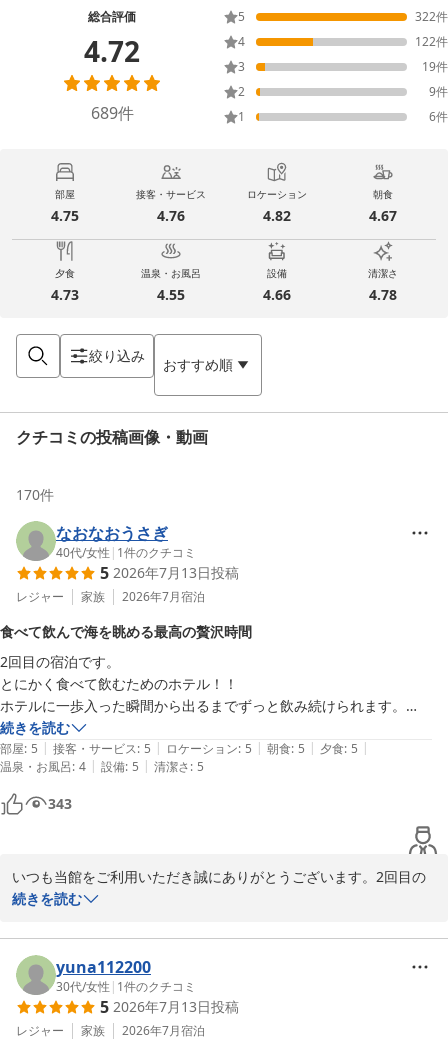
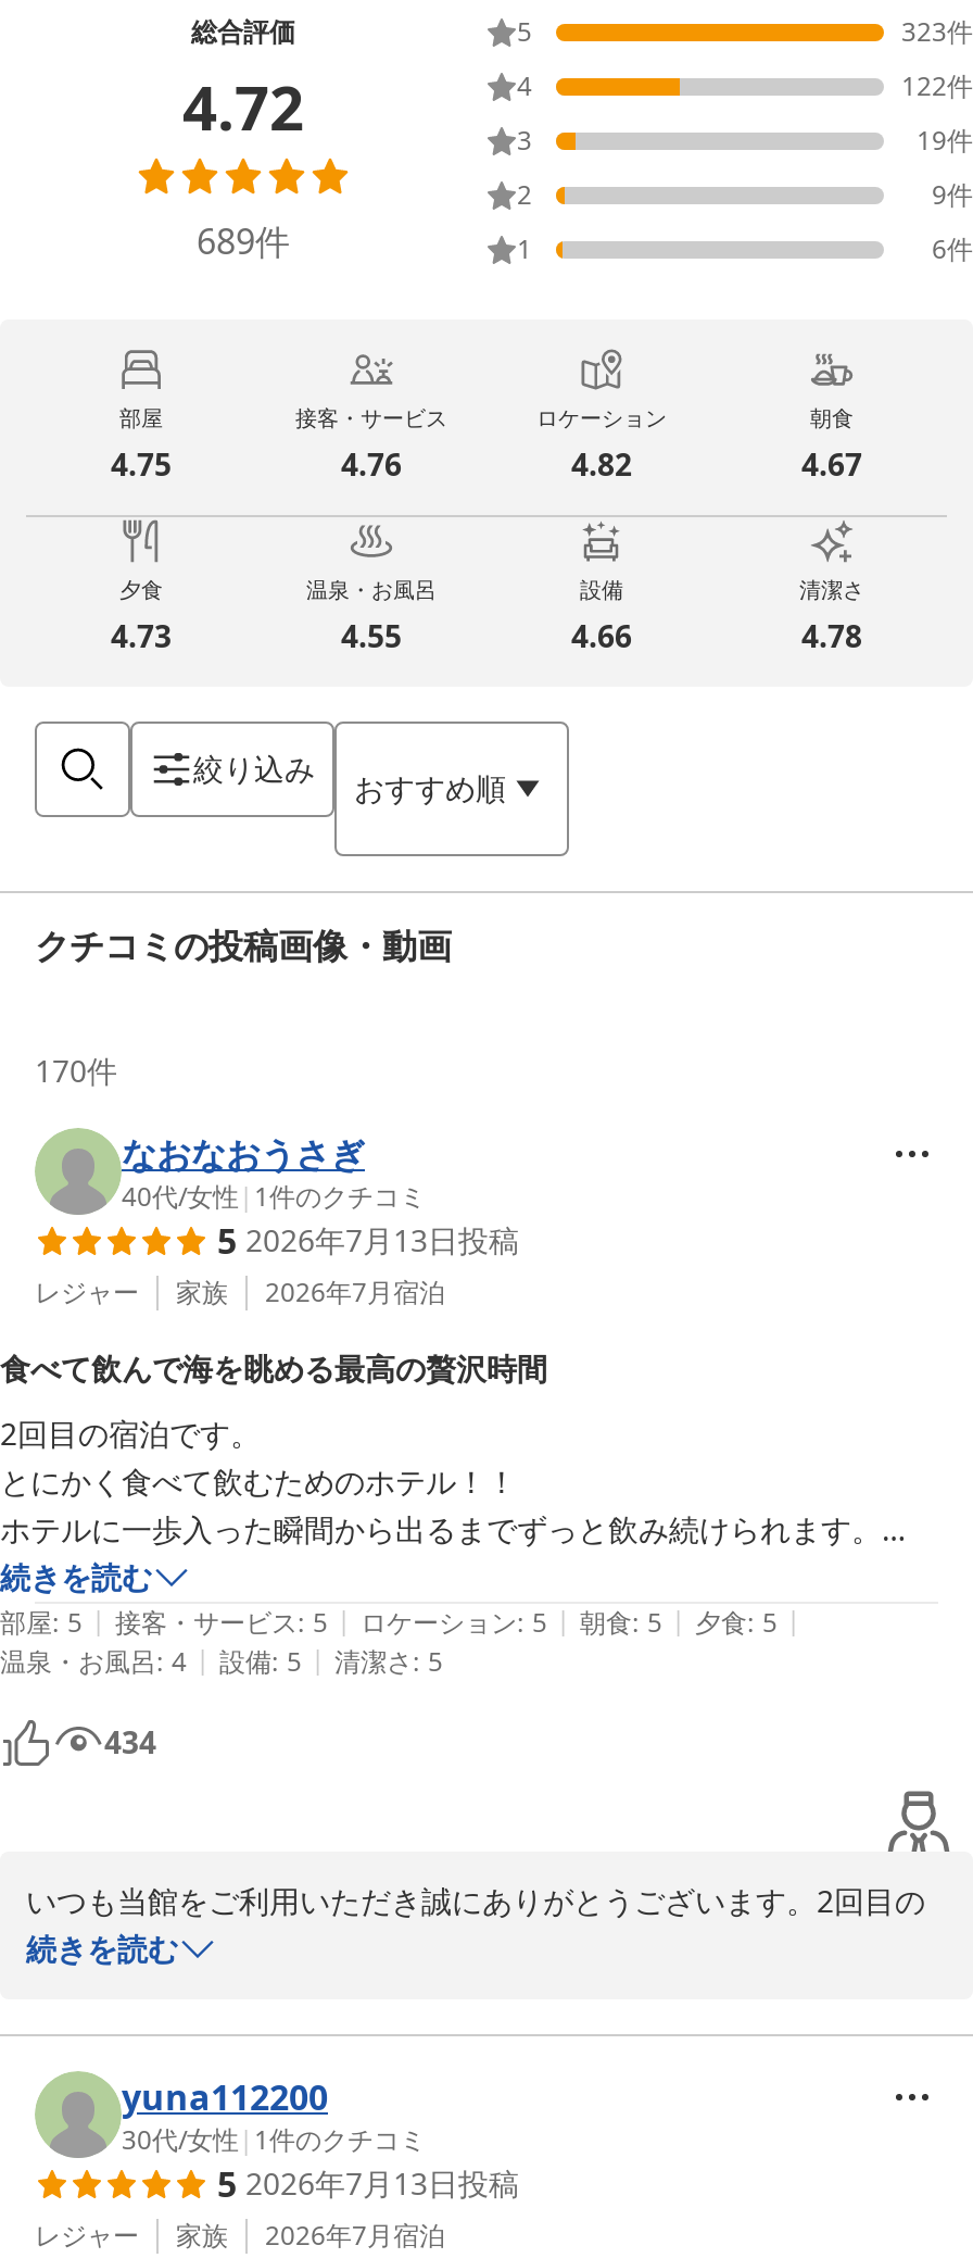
- 322件
+ 323件

- 343
+ 434
